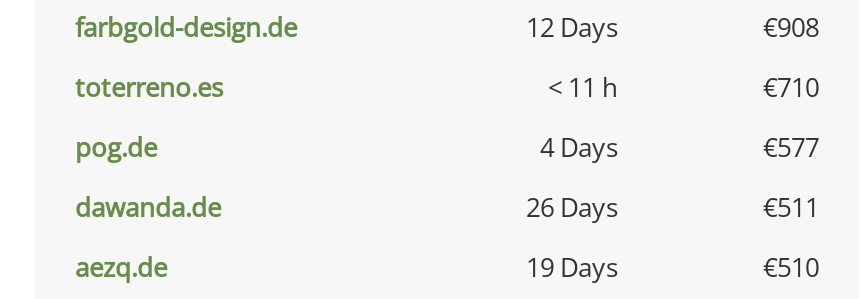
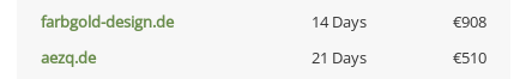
- 12 Days
+ 14 Days

- toterreno.es
- < 11 h
- €710
- pog.de
- 4 Days
- €577
- dawanda.de
- 26 Days
- €511

- 19 Days
+ 21 Days
